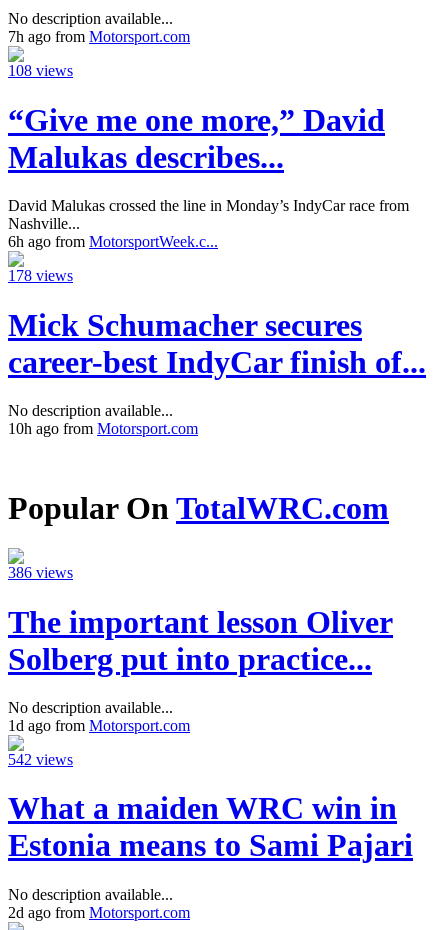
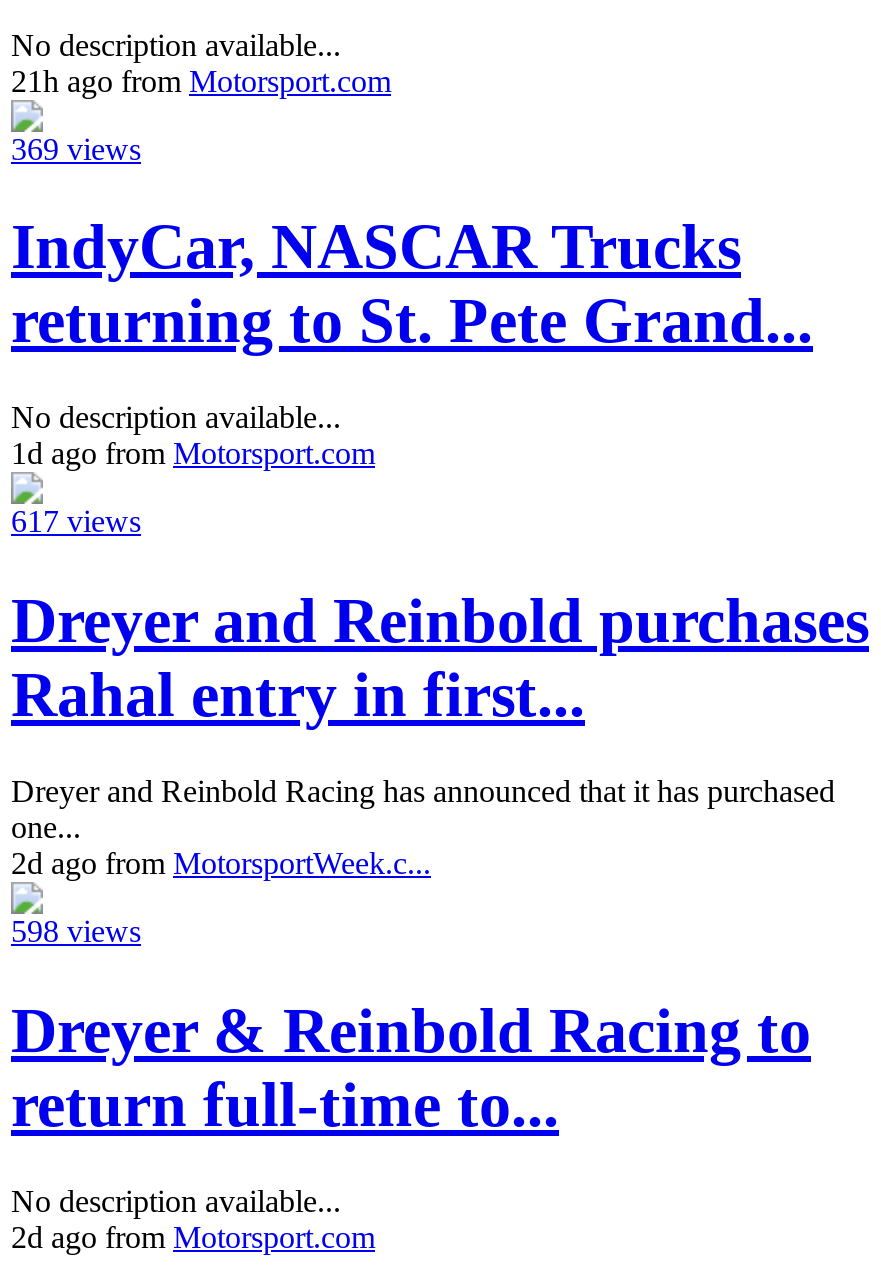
- 7h ago from Motorsport.com
- 108 views
- “Give me one more,” David
- Malukas describes...
- David Malukas crossed the line in Monday’s IndyCar race from
- Nashville...
- 6h ago from MotorsportWeek.c...
- 178 views
- Mick Schumacher secures
- career-best IndyCar finish of...
- No description available...
- 10h ago from Motorsport.com
- Popular On TotalWRC.com
- 386 views
- The important lesson Oliver
- Solberg put into practice...
+ 21h ago from Motorsport.com
+ 369 views
+ IndyCar, NASCAR Trucks
+ returning to St. Pete Grand...

moved up: No description available... | 1d ago from Motorsport.com

- 542 views
- What a maiden WRC win in
- Estonia means to Sami Pajari
+ 617 views
+ Dreyer and Reinbold purchases
+ Rahal entry in first...
+ Dreyer and Reinbold Racing has announced that it has purchased
+ one...
+ 2d ago from MotorsportWeek.c...
+ 598 views
+ Dreyer & Reinbold Racing to
+ return full-time to...
